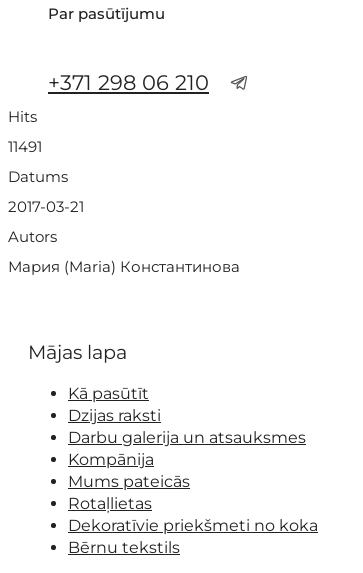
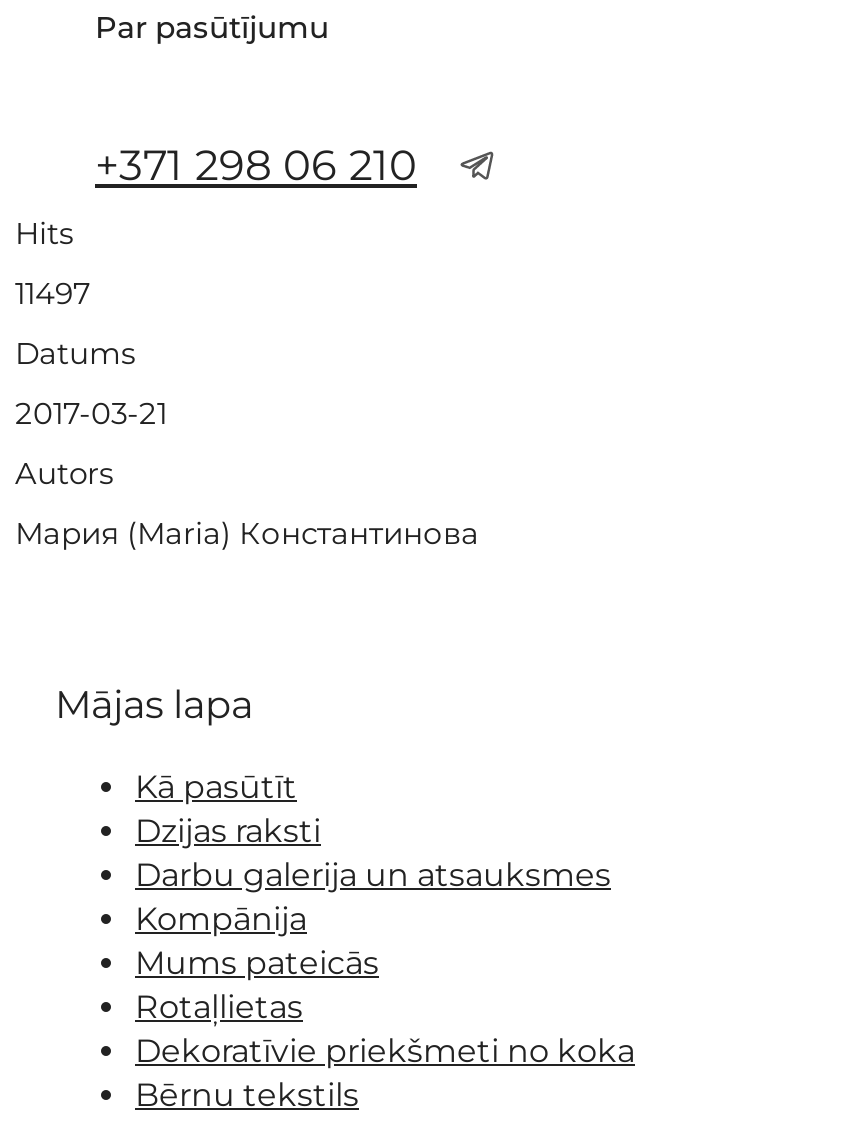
- 11491
+ 11497
